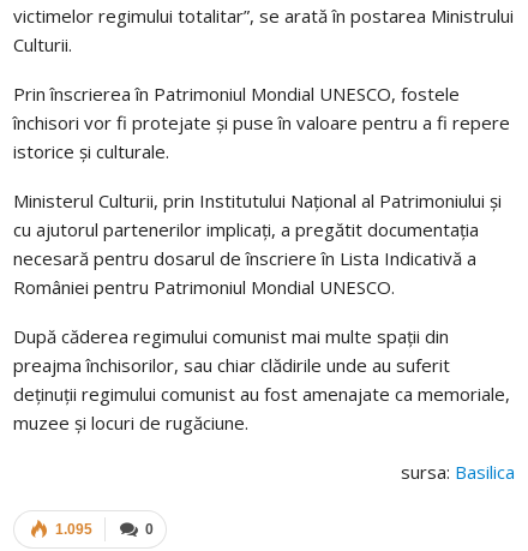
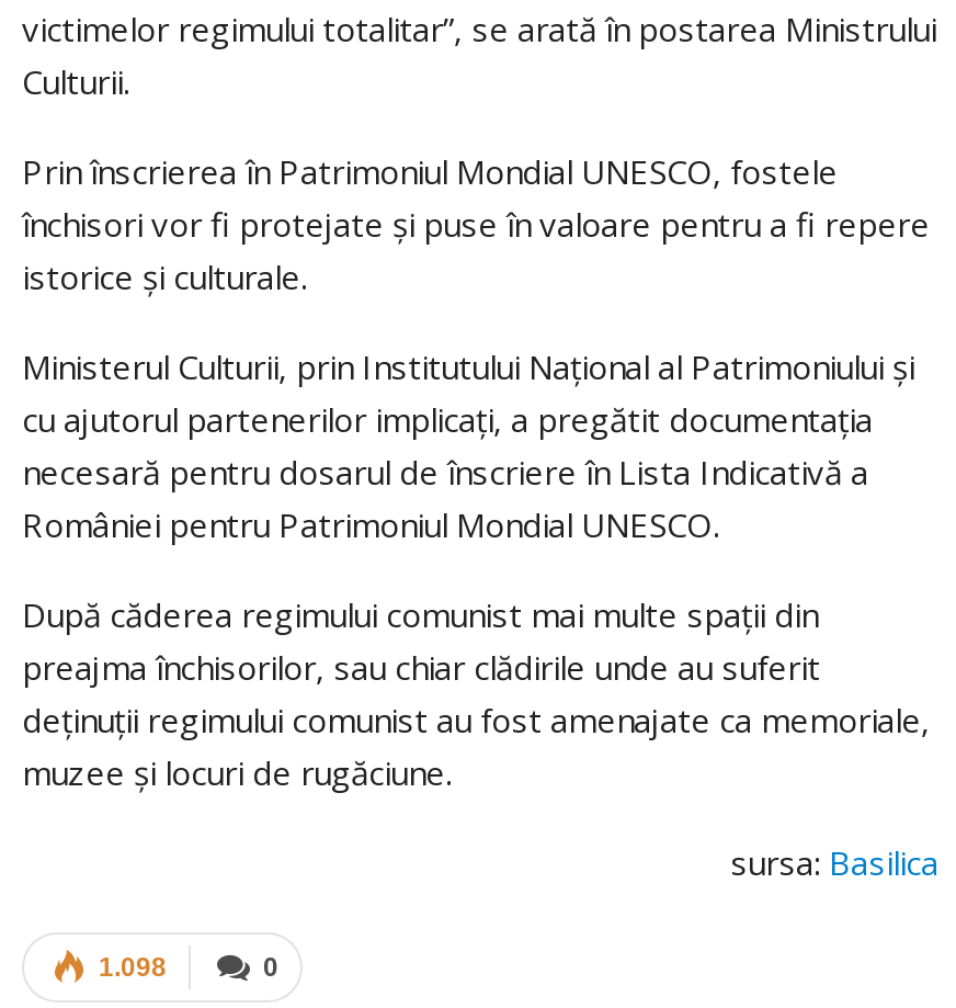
- 1.095
+ 1.098
